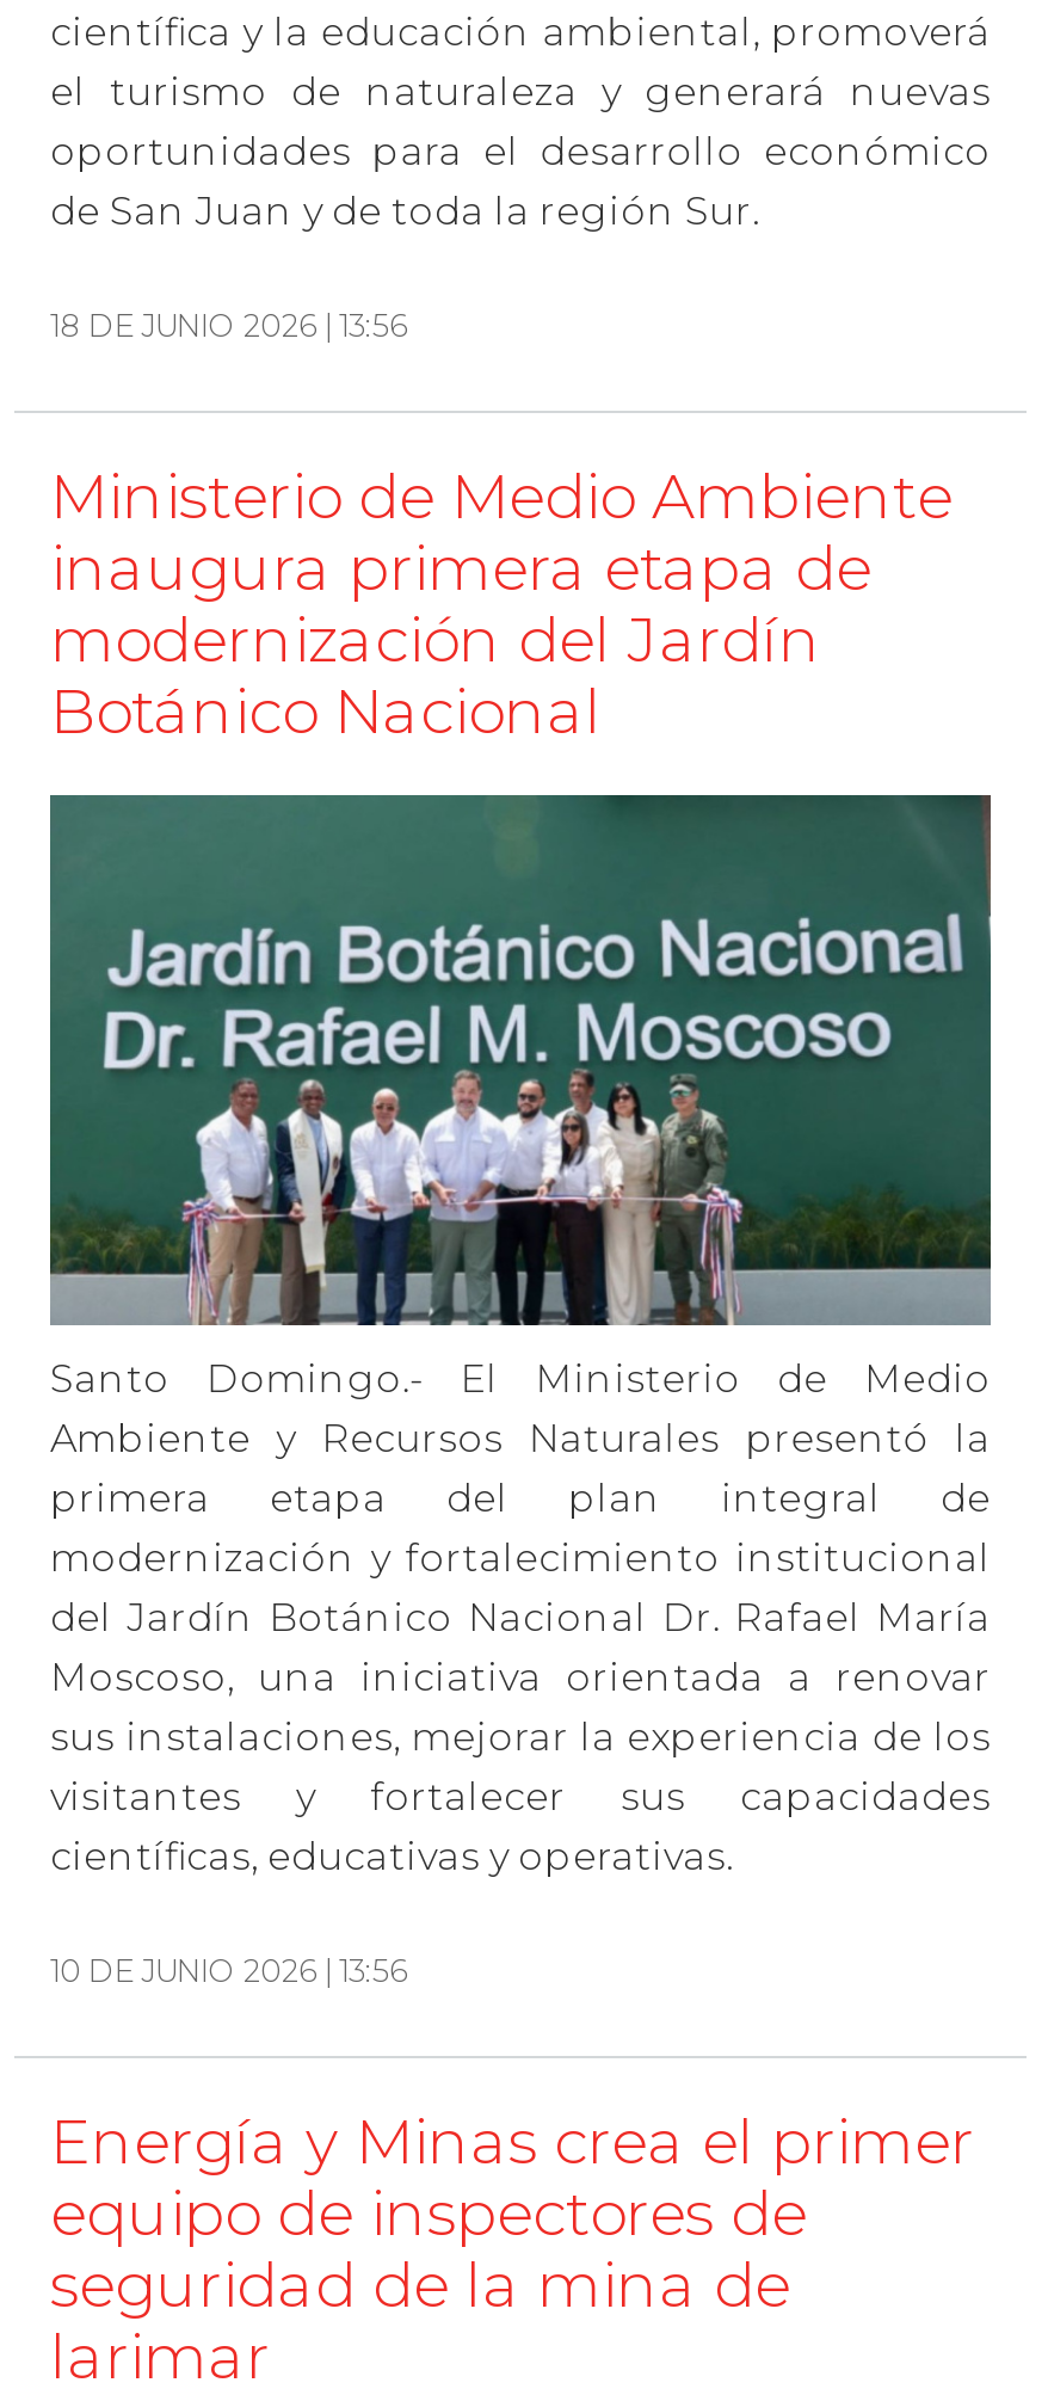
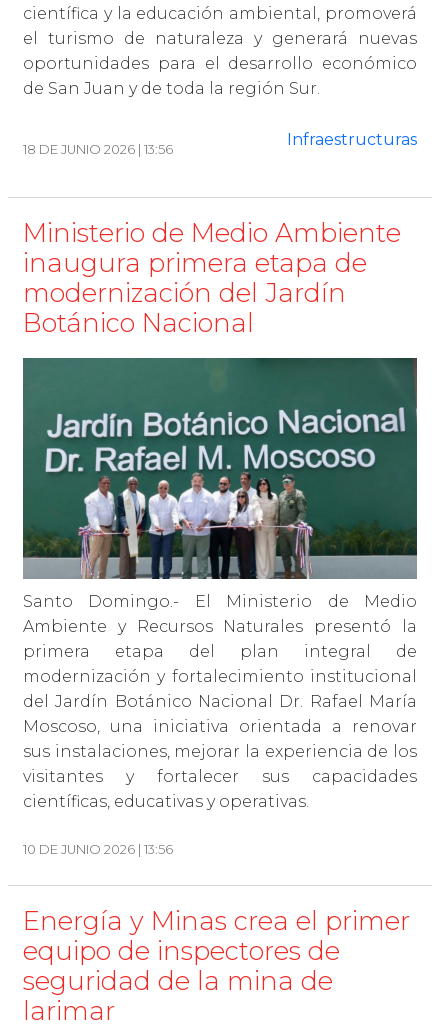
+ Infraestructuras
